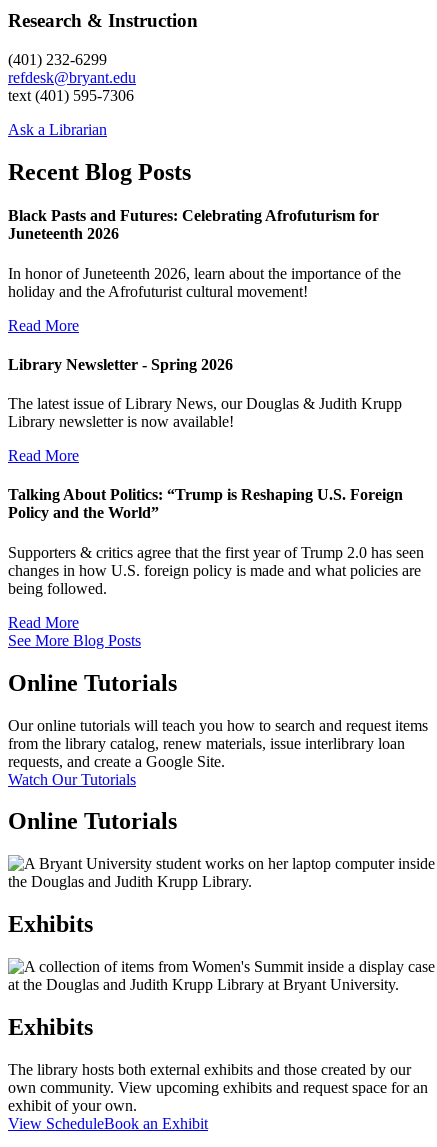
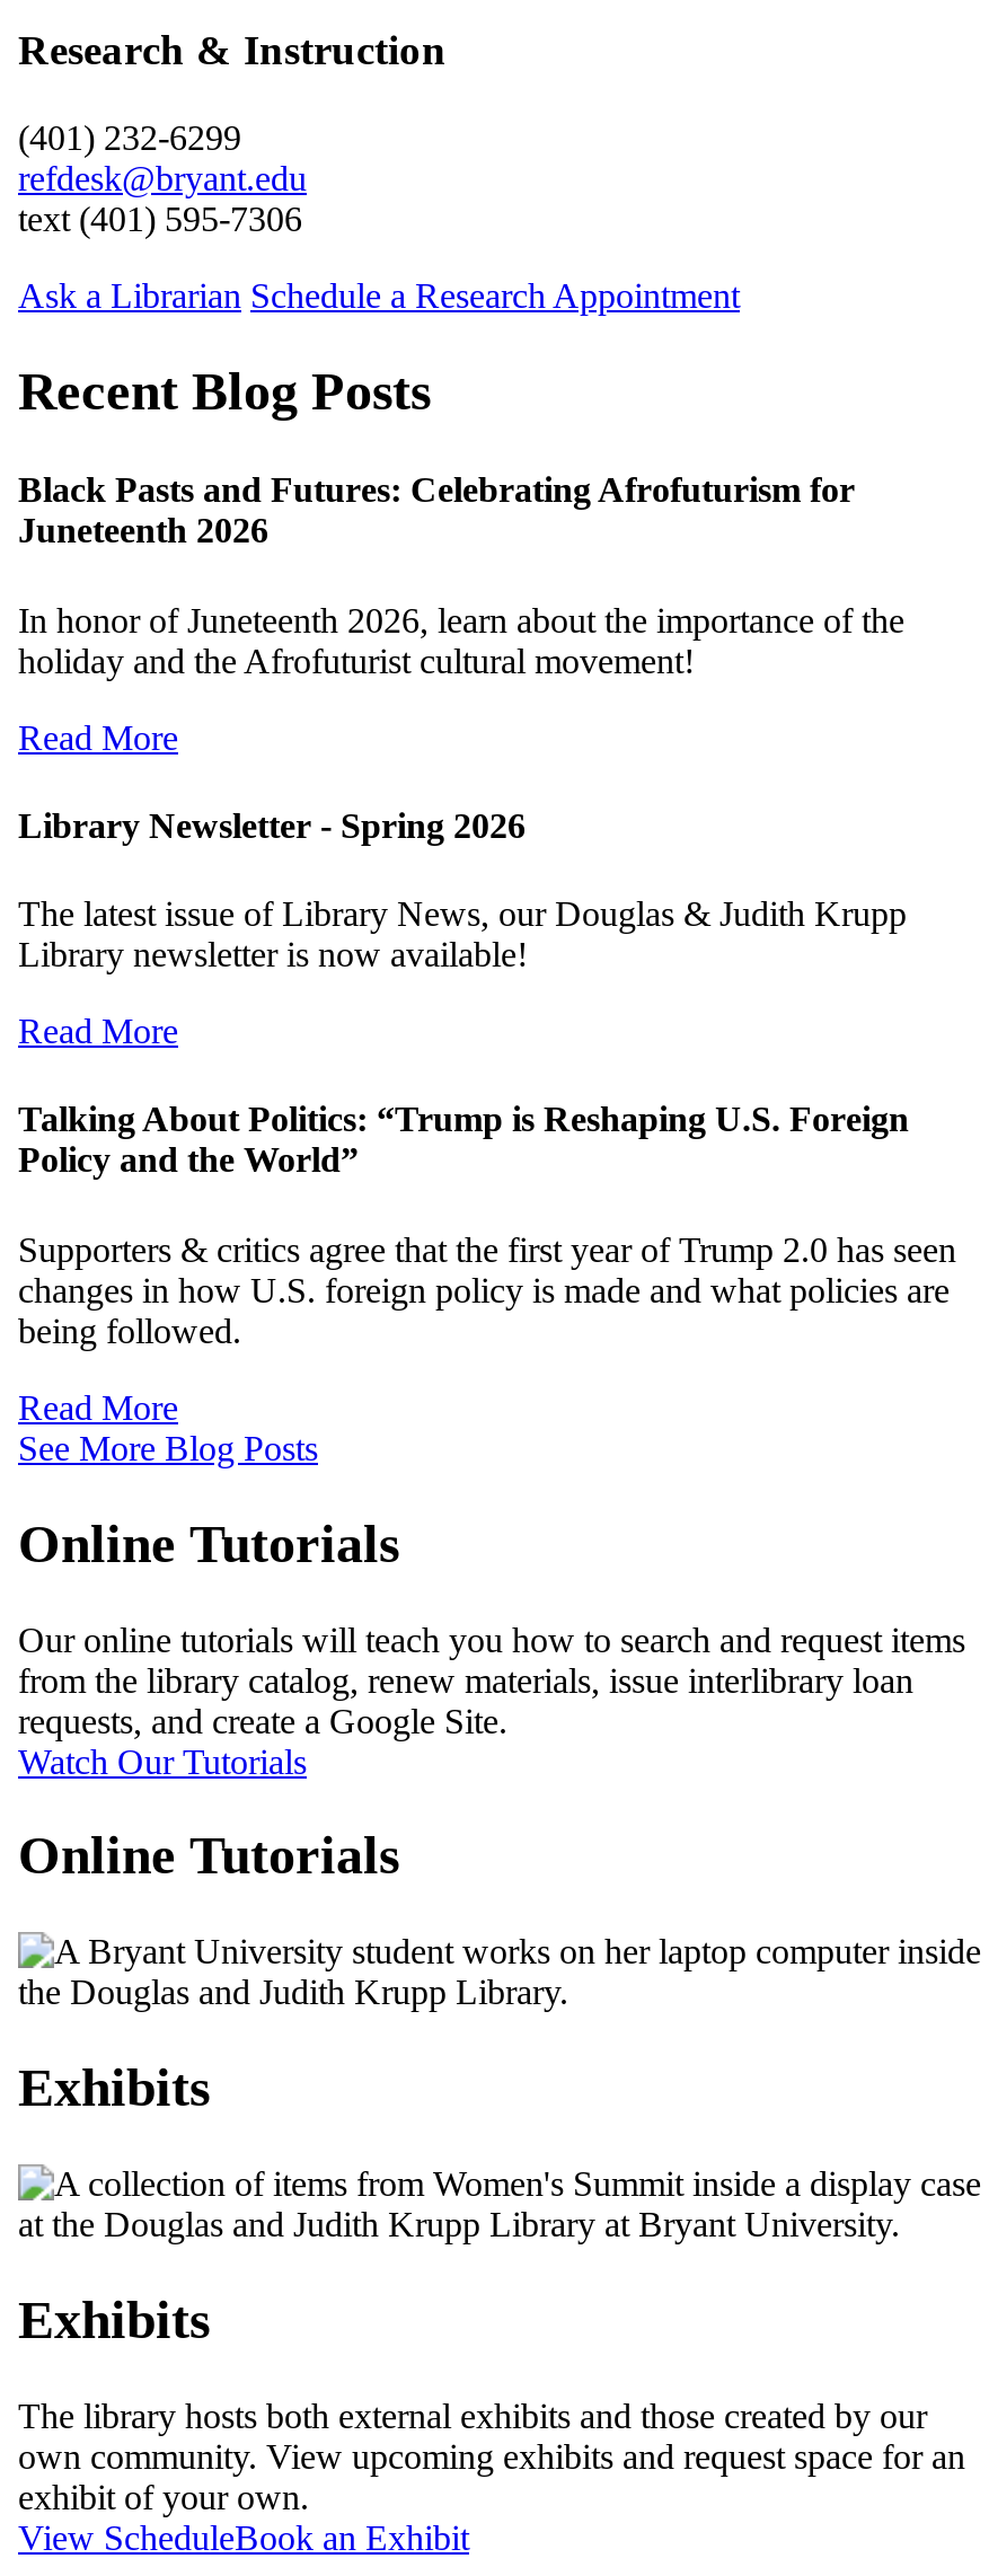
- Ask a Librarian
+ Ask a Librarian Schedule a Research Appointment
